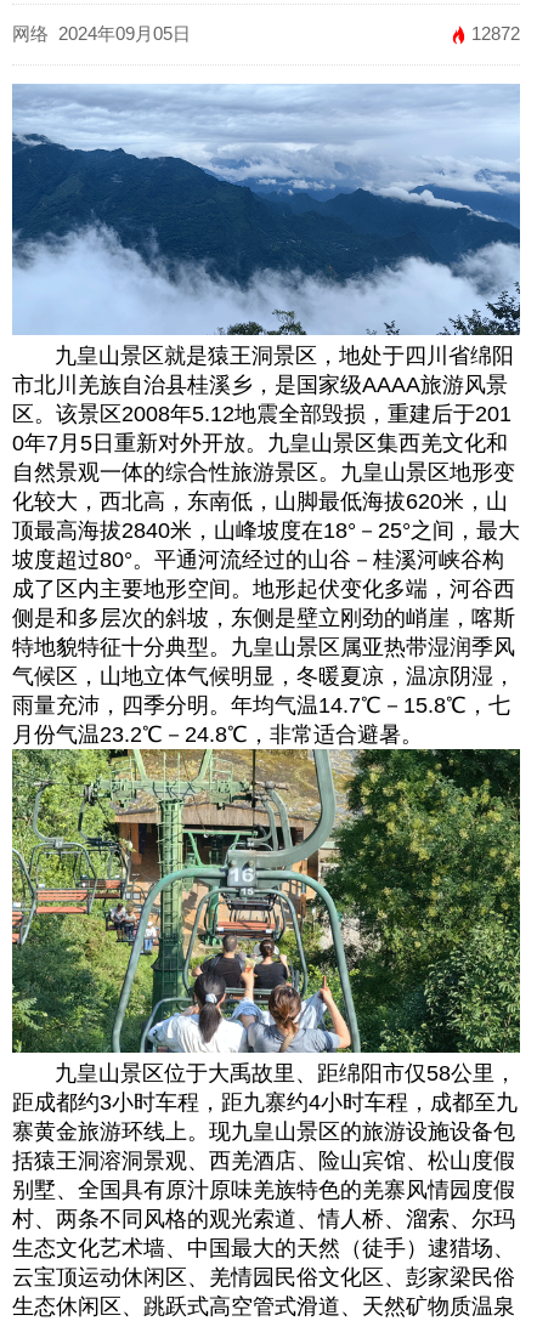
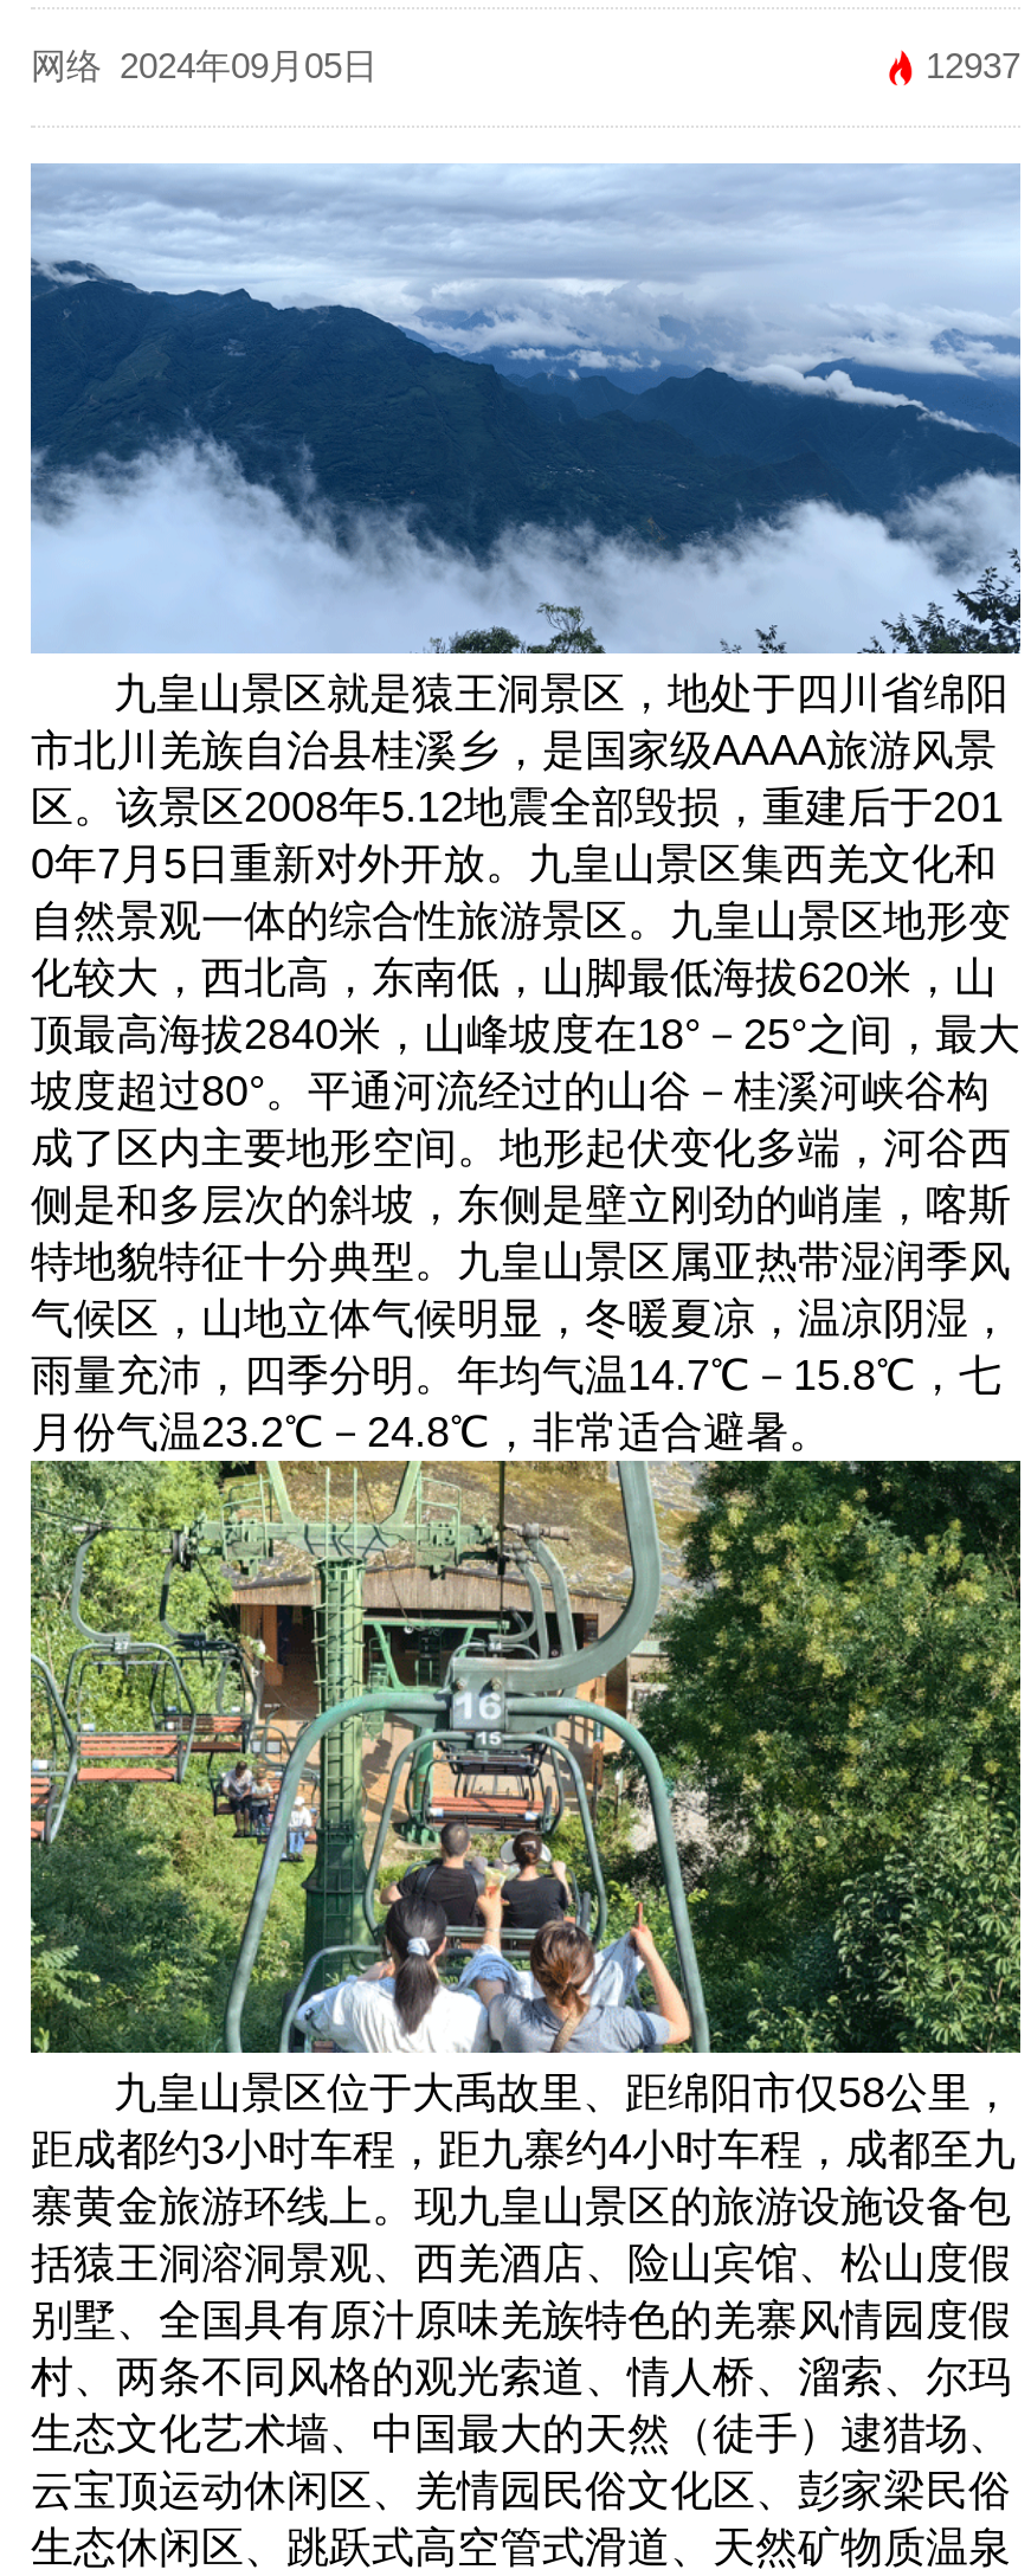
- 12872
+ 12937
